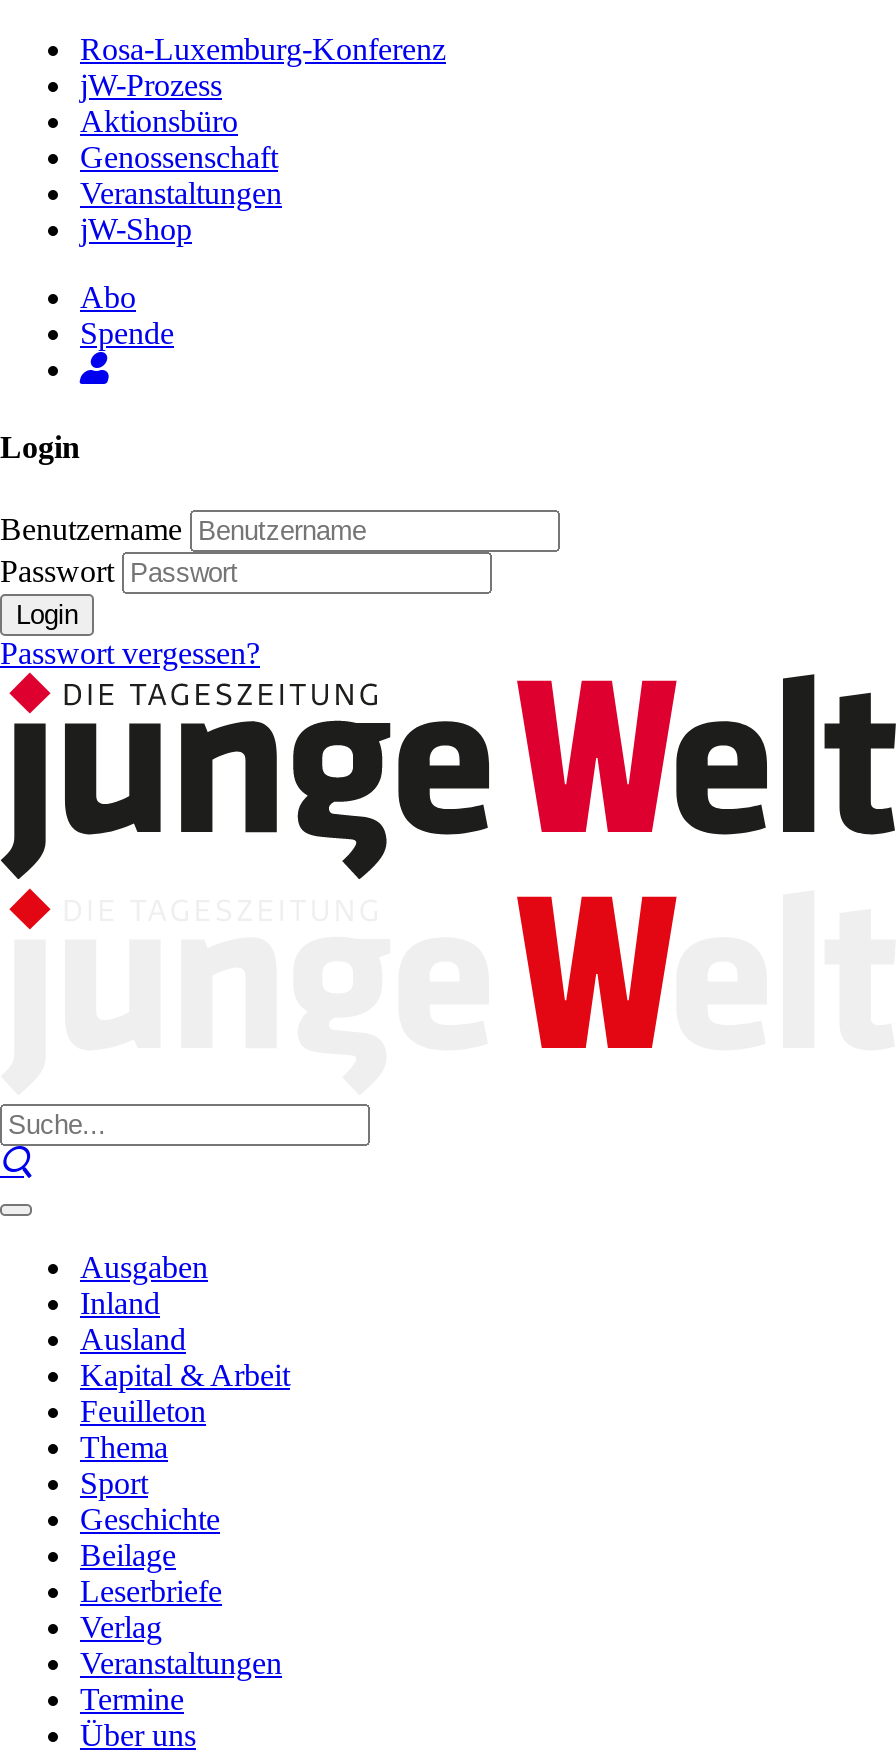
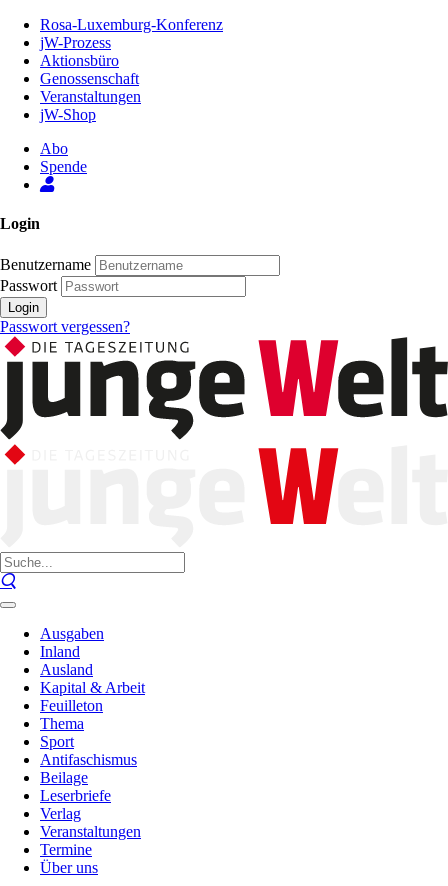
- Geschichte
+ Antifaschismus
